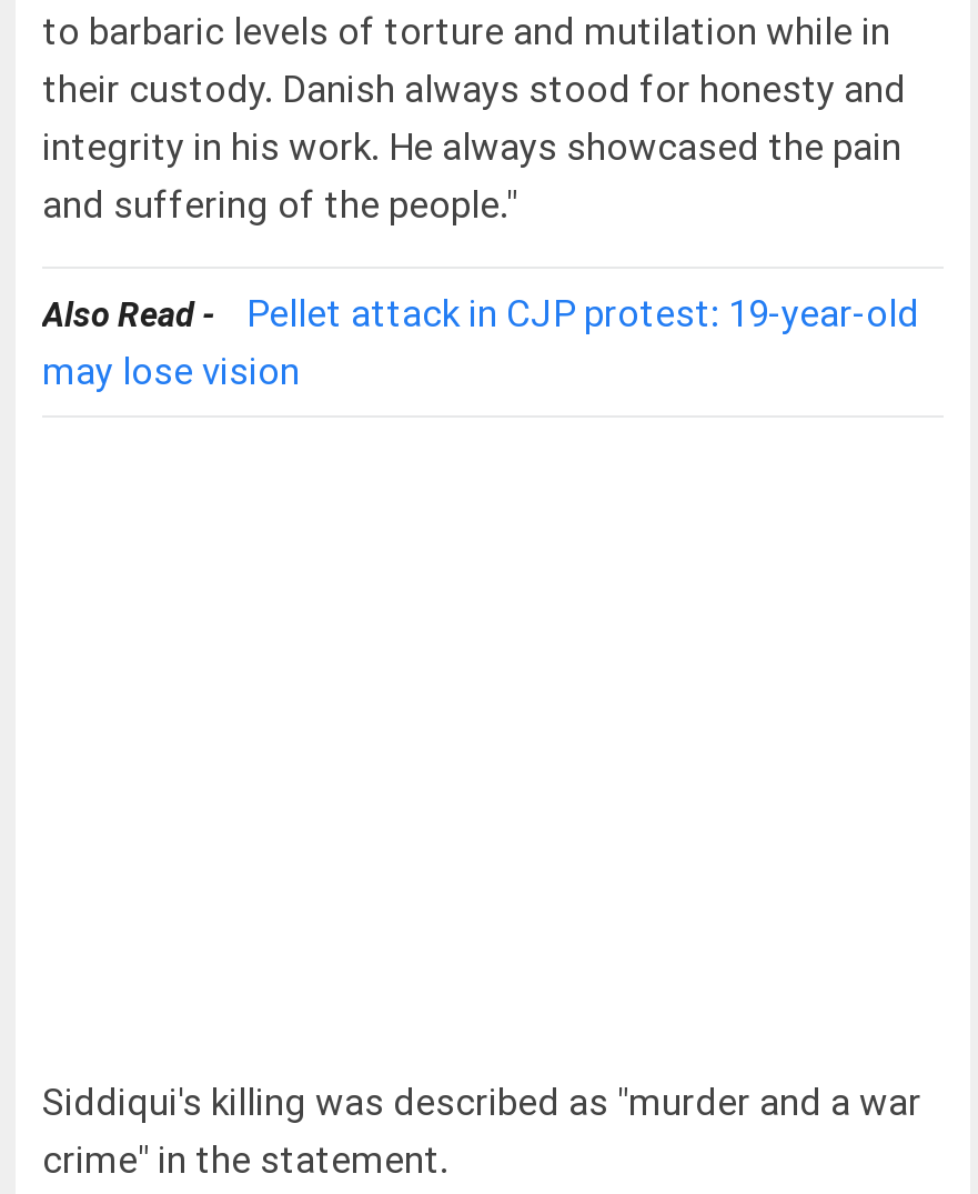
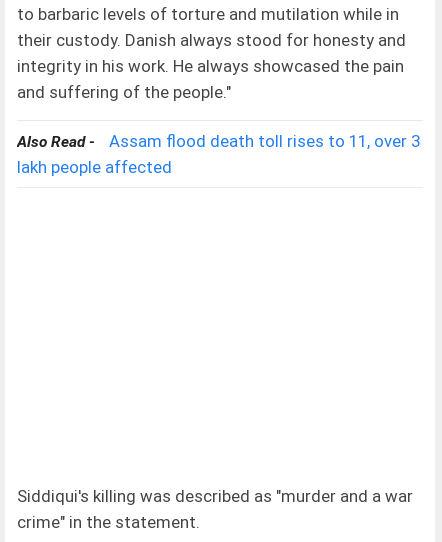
- Also Read - Pellet attack in CJP protest: 19-year-old
- may lose vision
+ Also Read - Assam flood death toll rises to 11, over 3
+ lakh people affected
